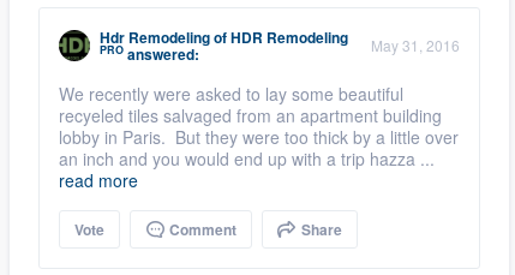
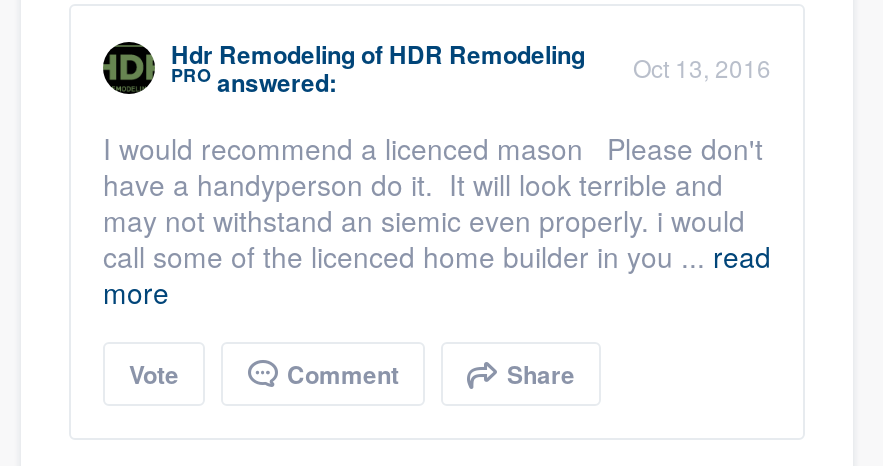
- Hdr Remodeling of HDR Remodeling May 31, 2016
+ Hdr Remodeling of HDR Remodeling Oct 13, 2016

- We recently were asked to lay some beautiful
- recyeled tiles salvaged from an apartment building
- lobby in Paris. But they were too thick by a little over
- an inch and you would end up with a trip hazza ...
- read more
+ I would recommend a licenced mason Please don't
+ have a handyperson do it. It will look terrible and
+ may not withstand an siemic even properly. i would
+ call some of the licenced home builder in you ... read
+ more
